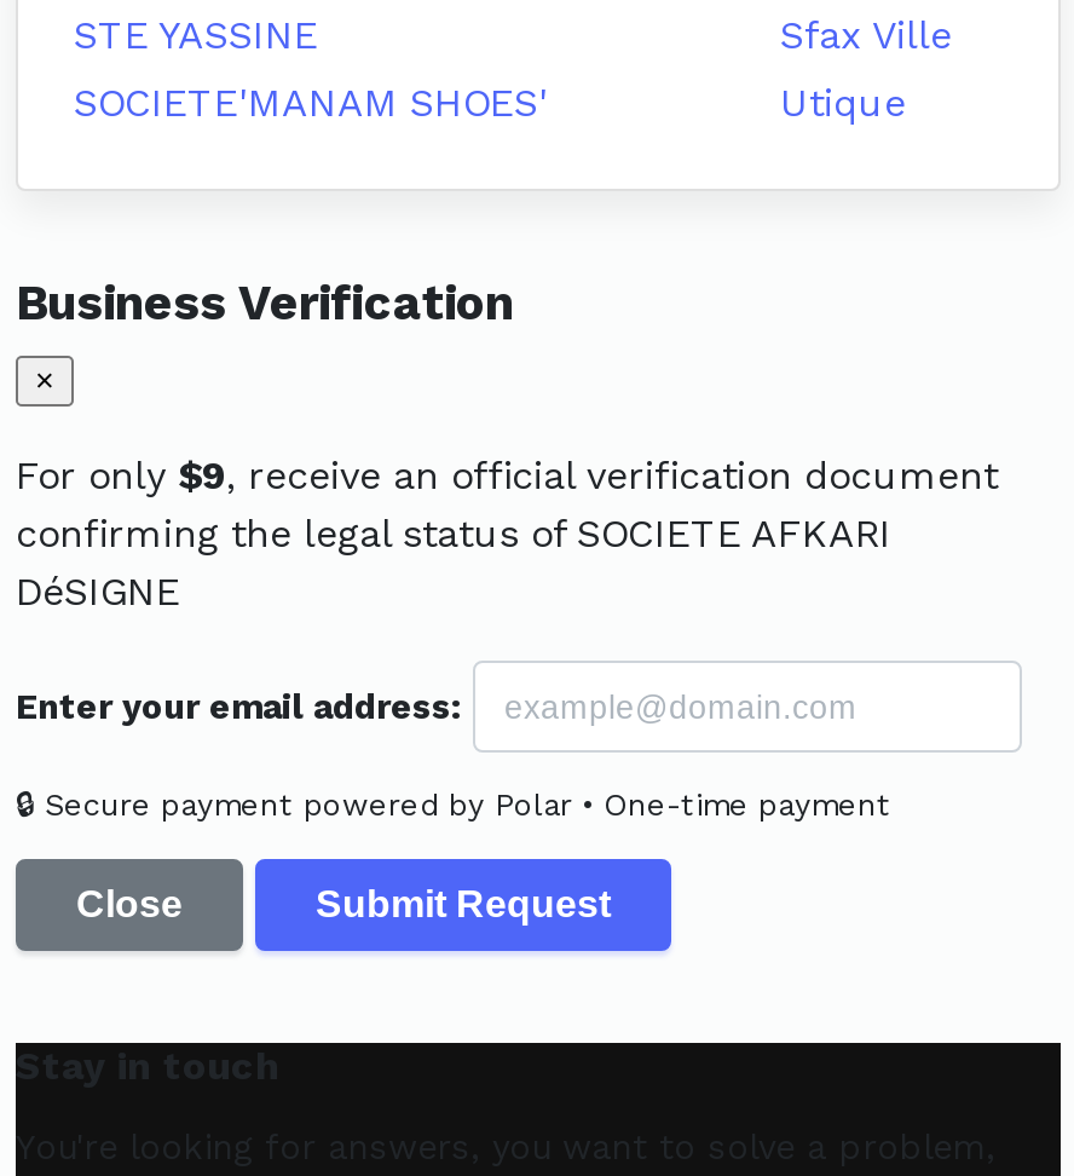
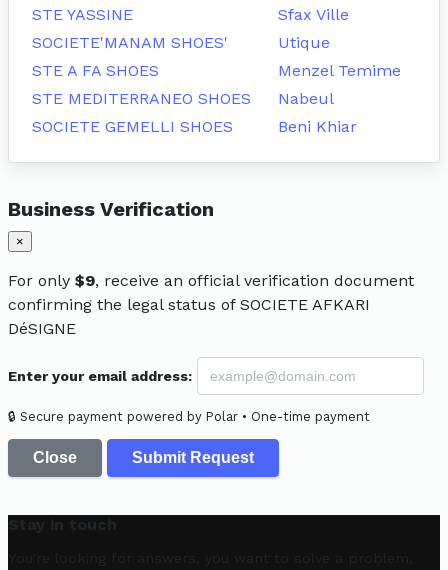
+ STE A FA SHOES
+ Menzel Temime
+ STE MEDITERRANEO SHOES
+ Nabeul
+ SOCIETE GEMELLI SHOES
+ Beni Khiar
